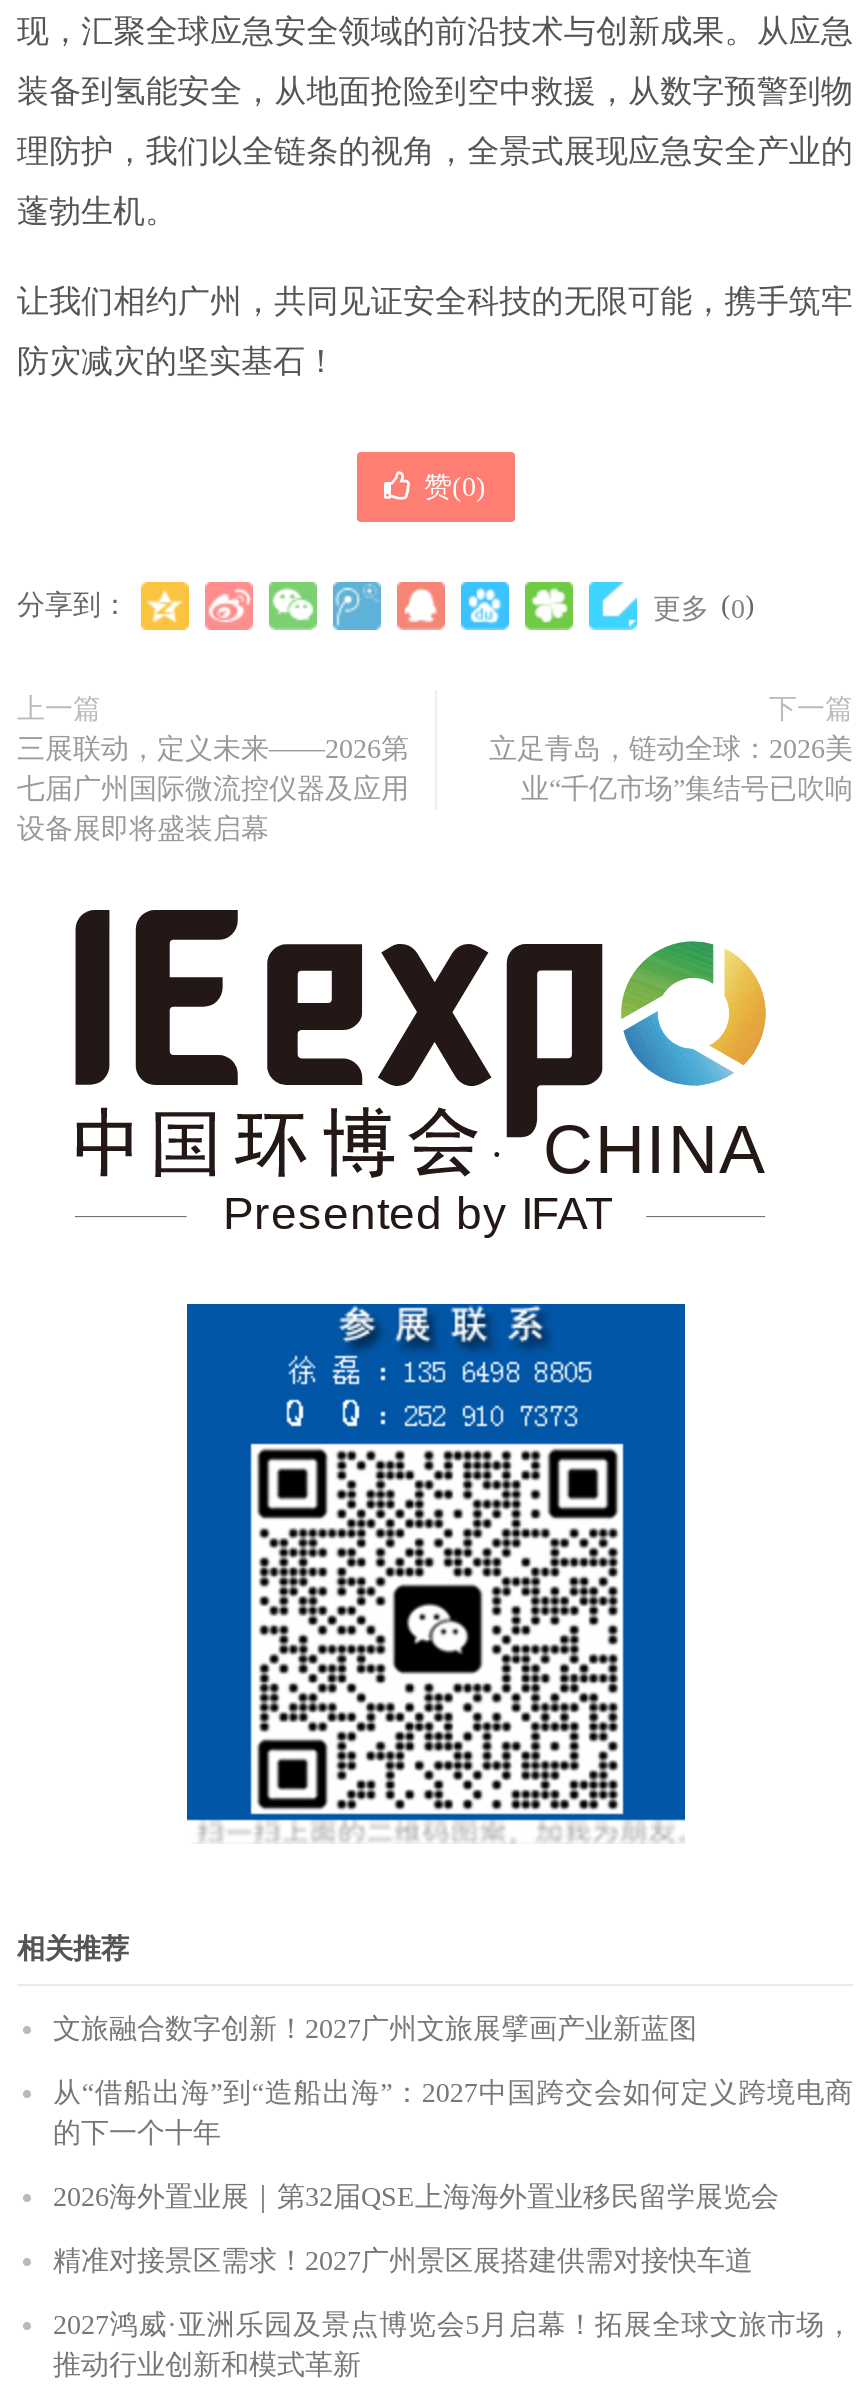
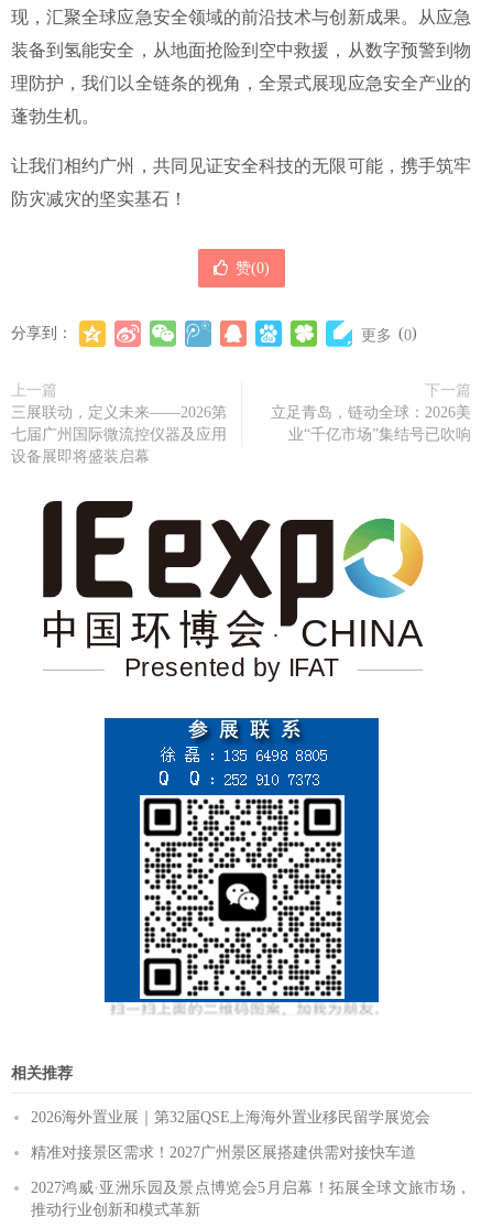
- 文旅融合数字创新！2027广州文旅展擘画产业新蓝图
- 从“借船出海”到“造船出海”：2027中国跨交会如何定义跨境电商
- 的下一个十年
